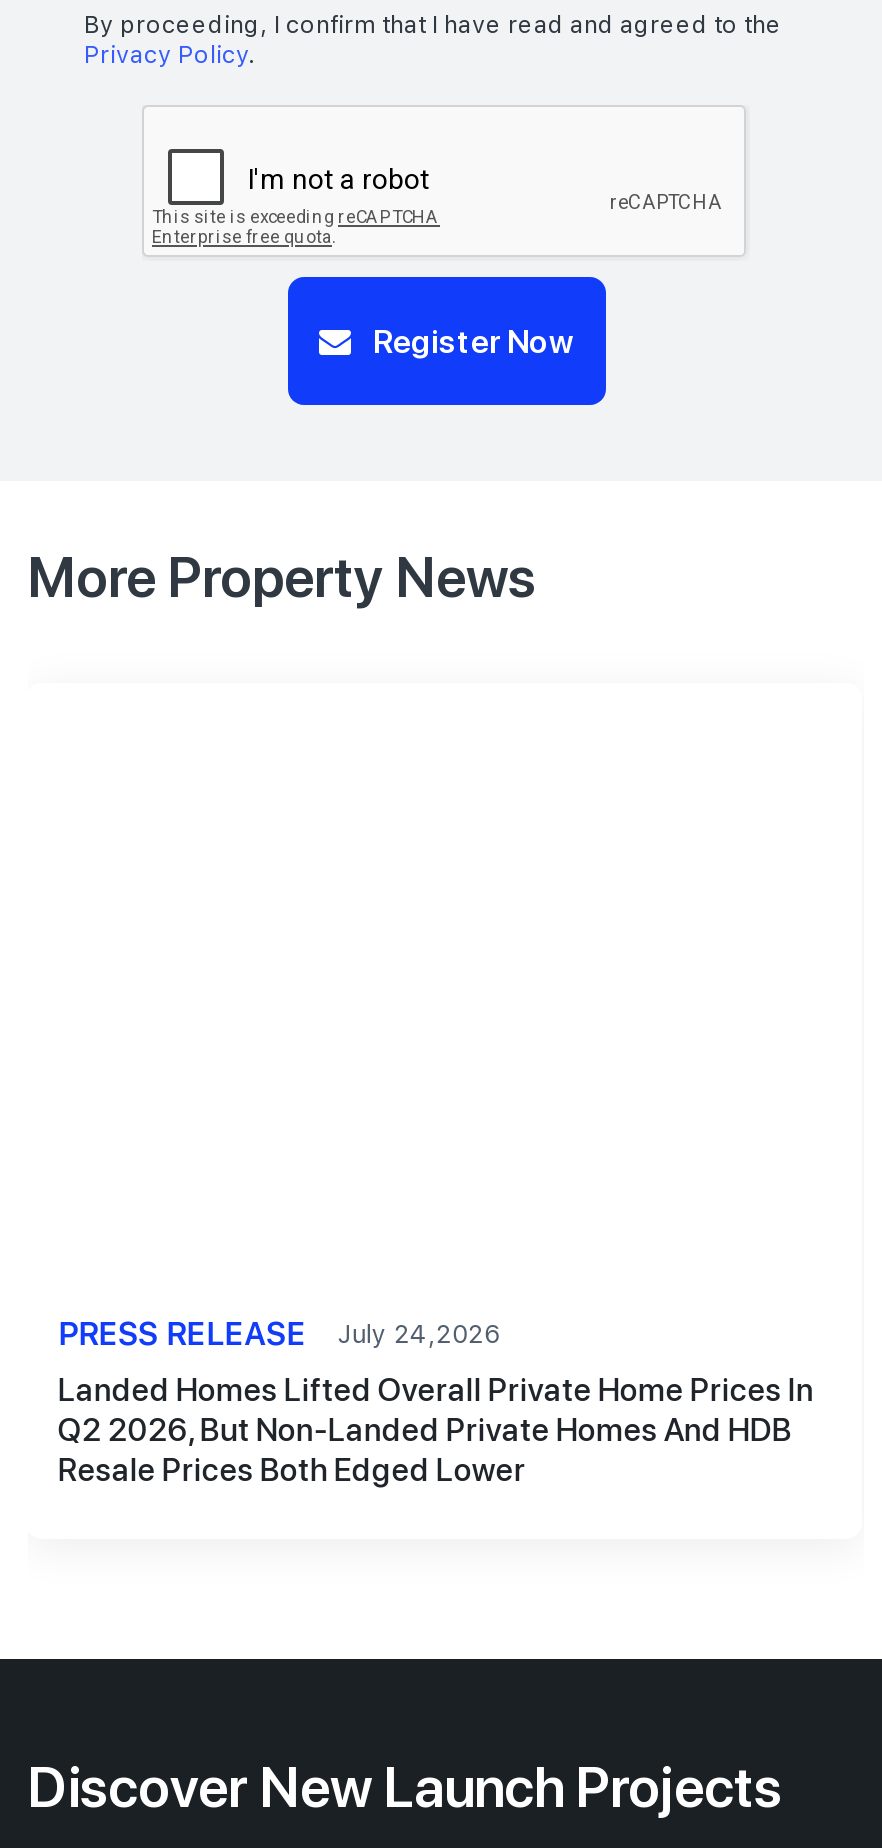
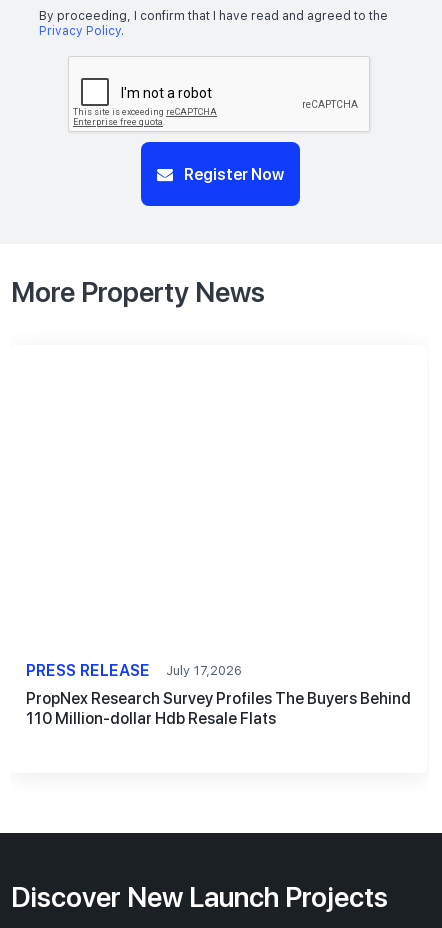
- PRESS RELEASE July 24,2026
+ PRESS RELEASE July 17,2026

- Landed Homes Lifted Overall Private Home Prices In
- Q2 2026, But Non-Landed Private Homes And HDB
- Resale Prices Both Edged Lower
+ PropNex Research Survey Profiles The Buyers Behind
+ 110 Million-dollar Hdb Resale Flats
